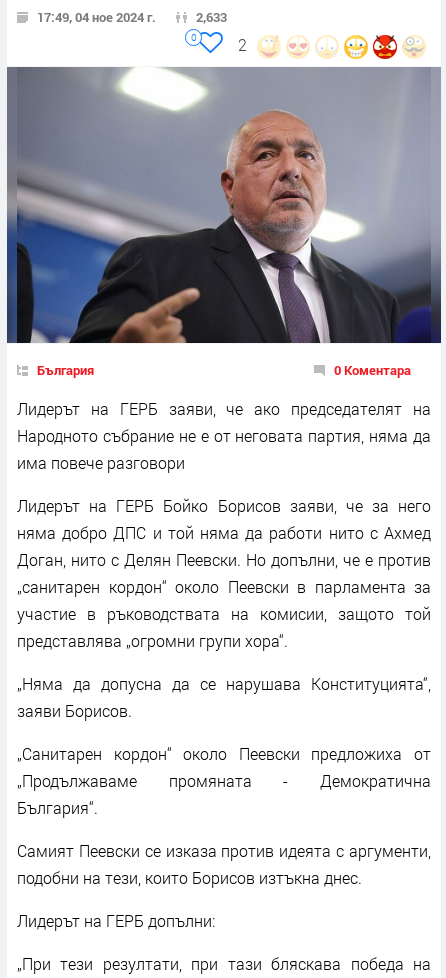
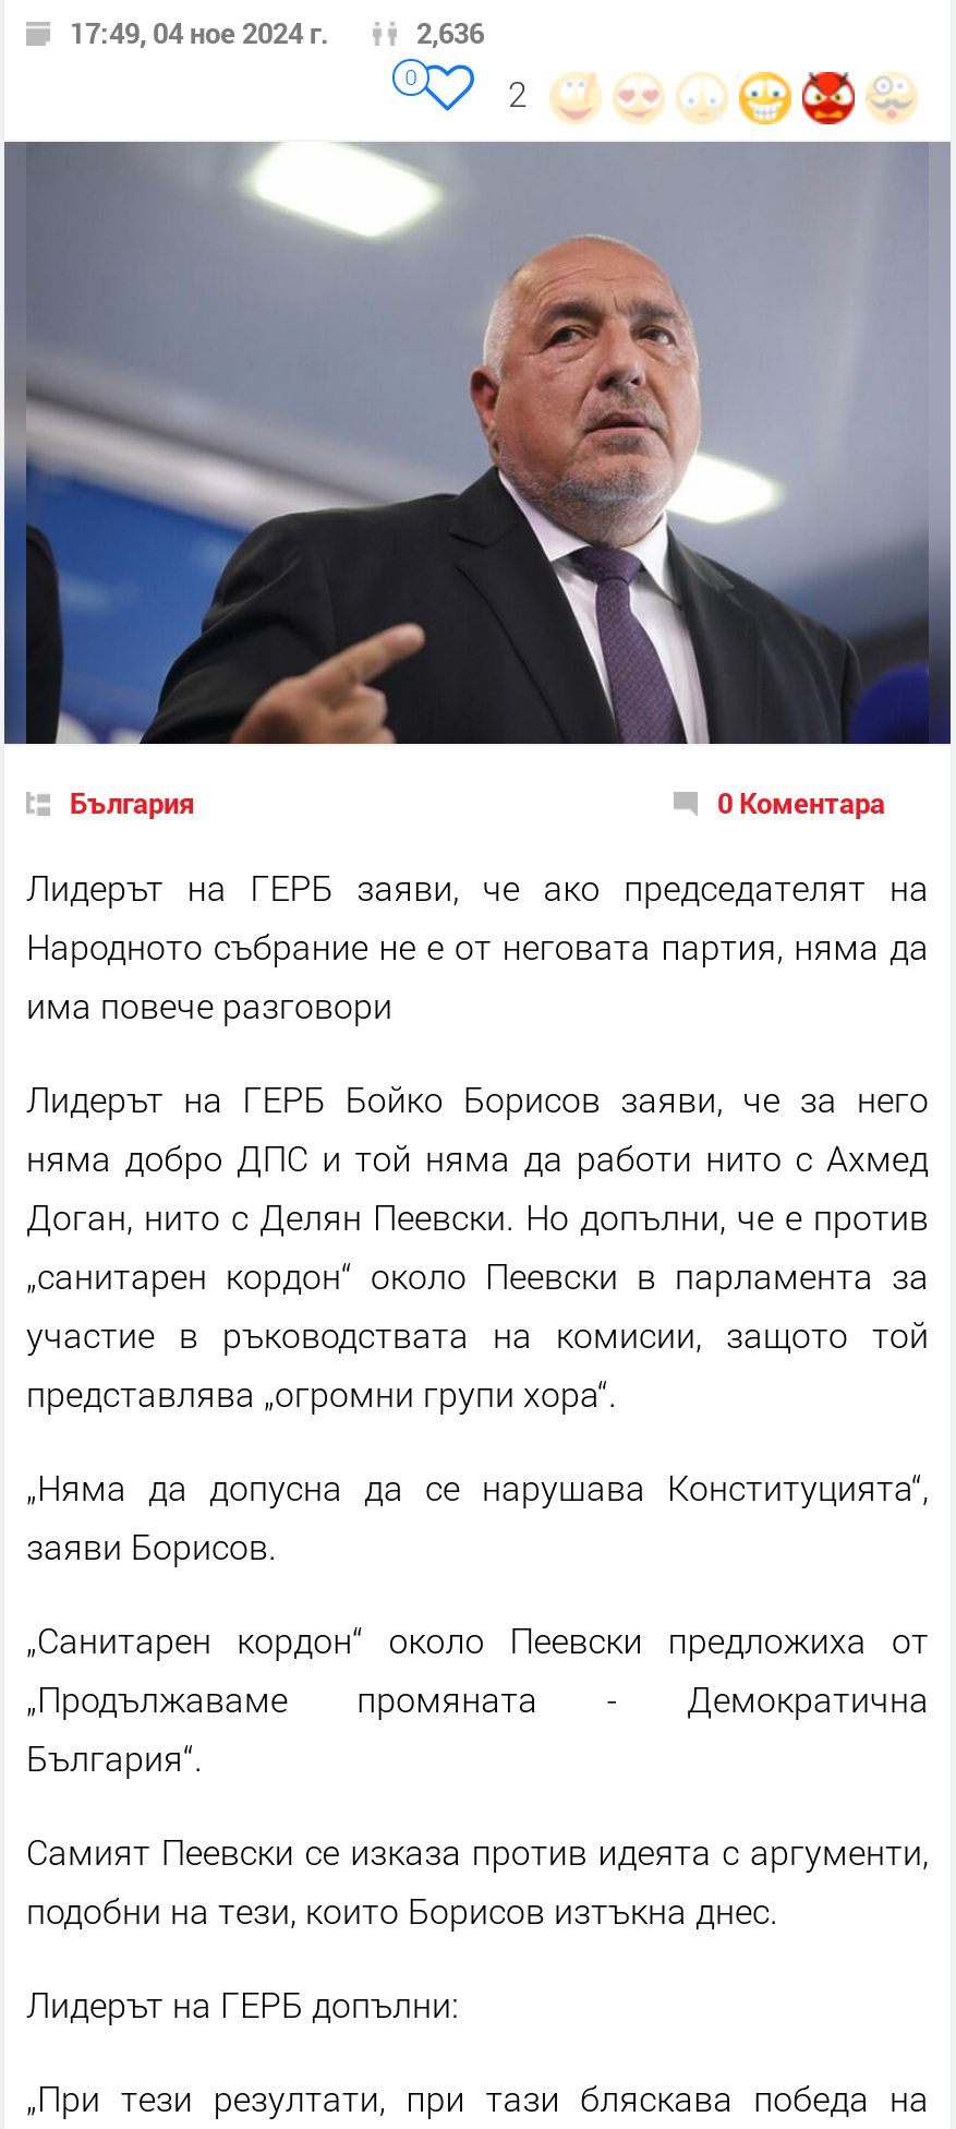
- 2,633
+ 2,636
